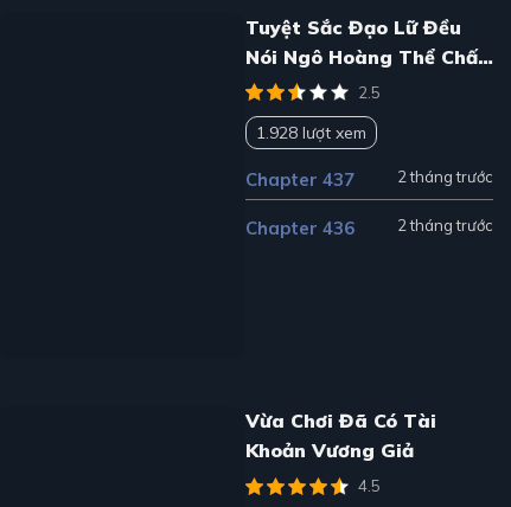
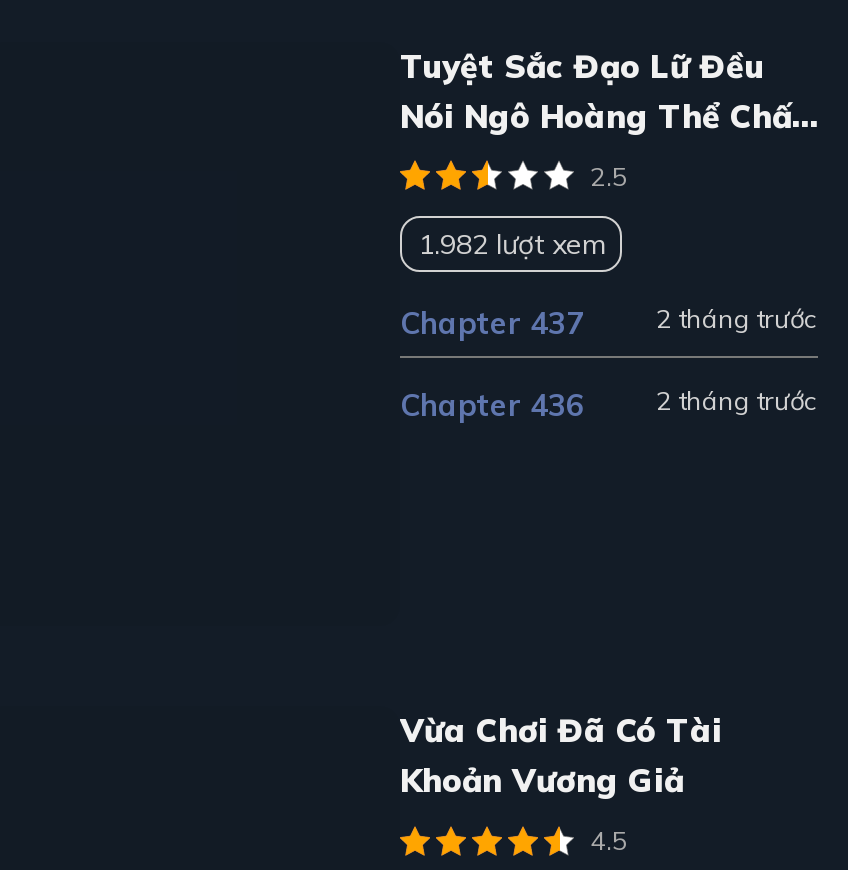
- 1.928 lượt xem
+ 1.982 lượt xem
